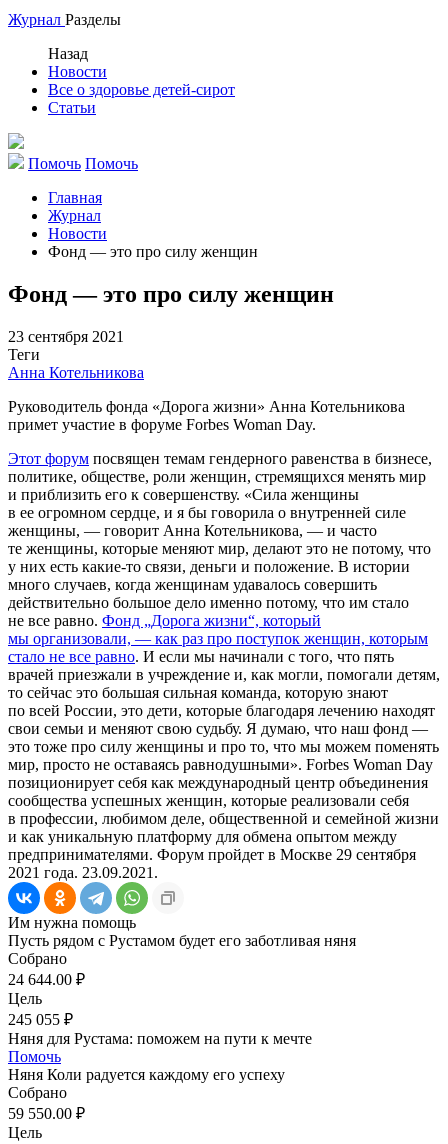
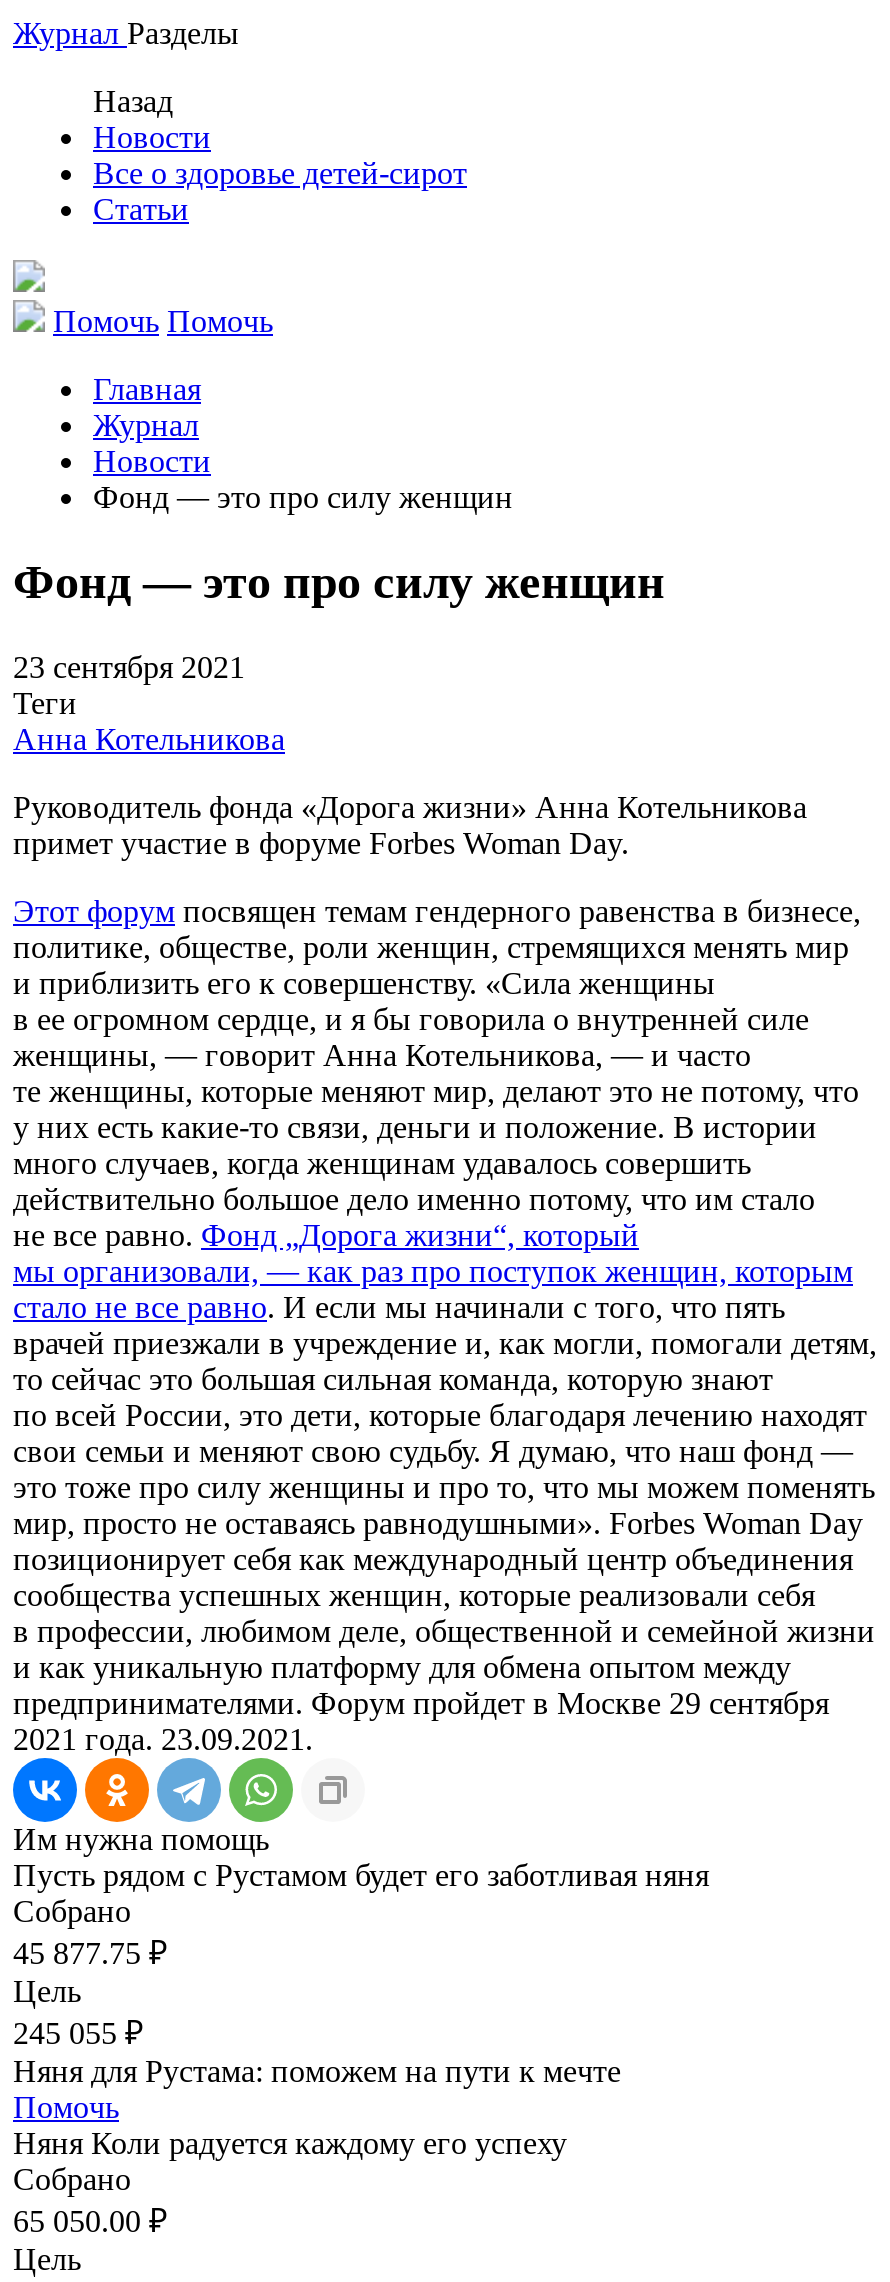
- 24 644.00 ₽
+ 45 877.75 ₽

- 59 550.00 ₽
+ 65 050.00 ₽
